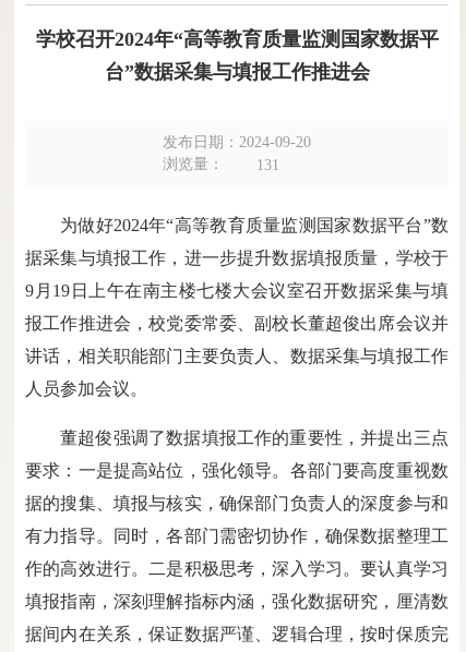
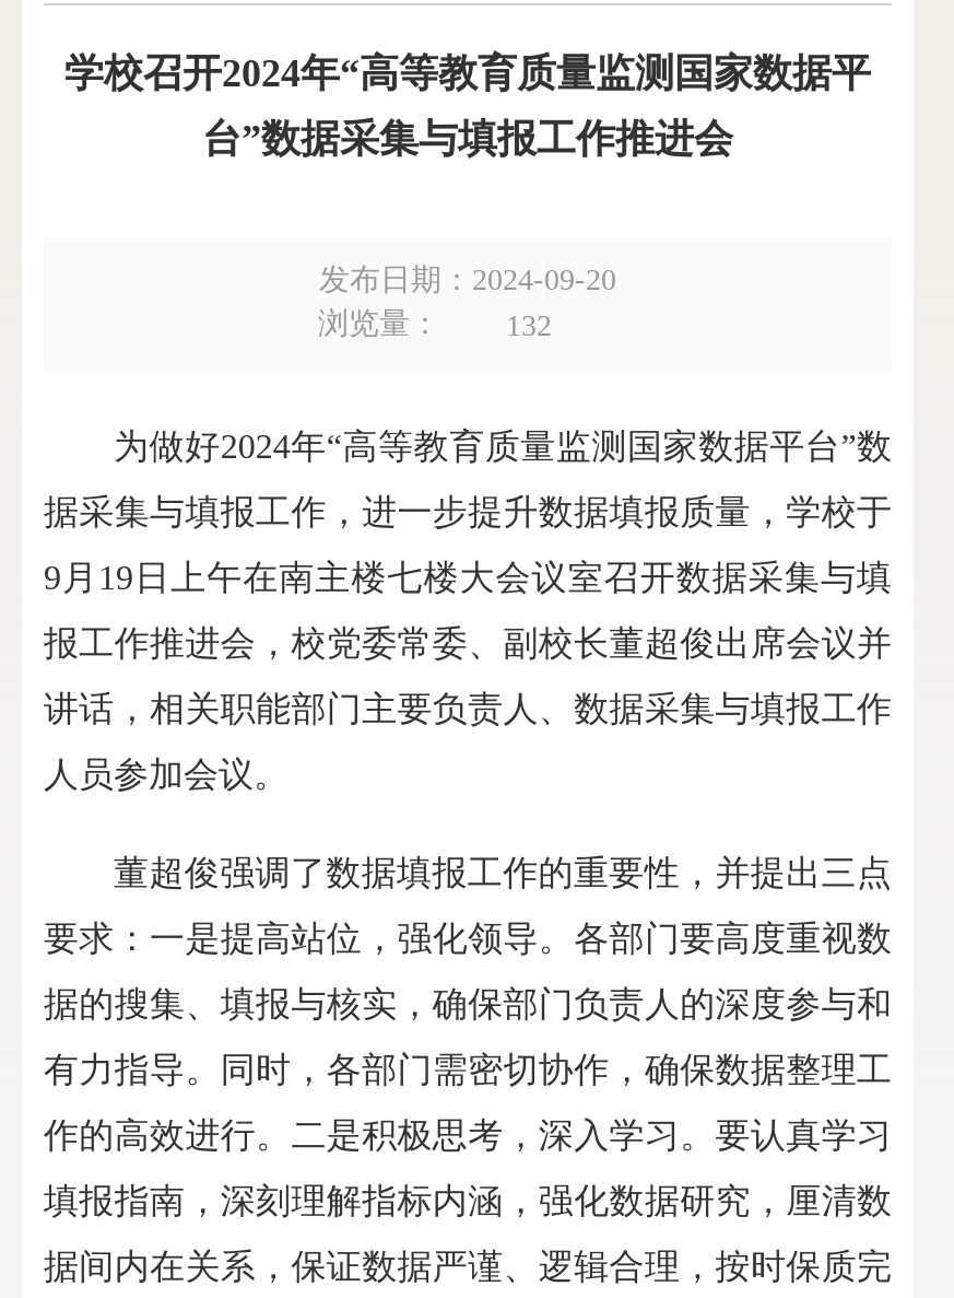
- 浏览量： 131
+ 浏览量： 132
